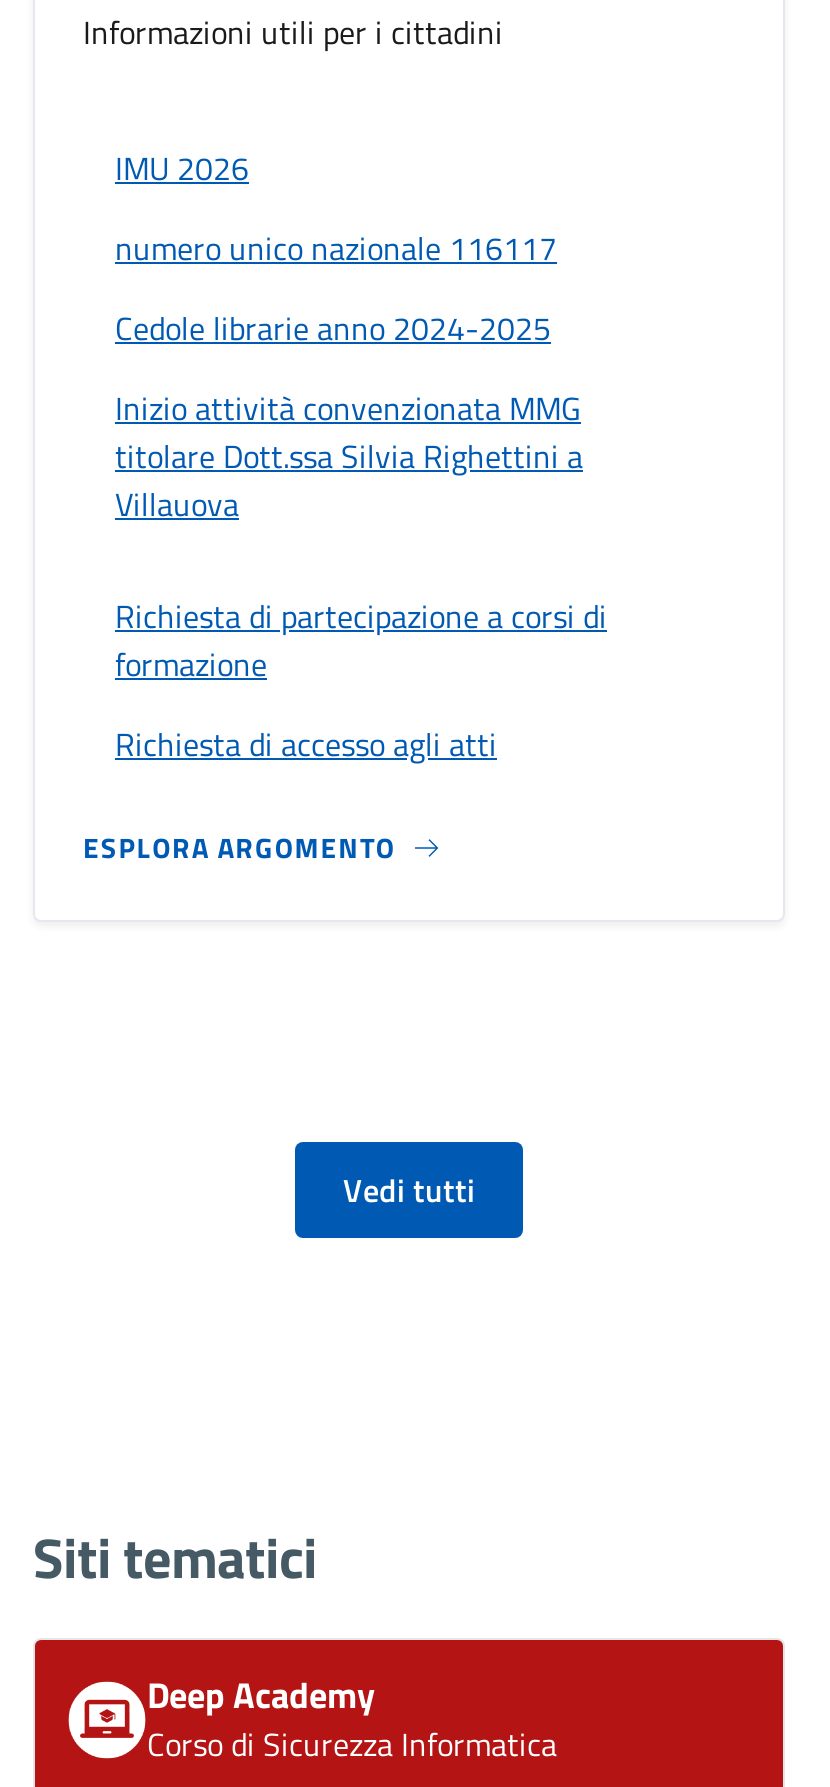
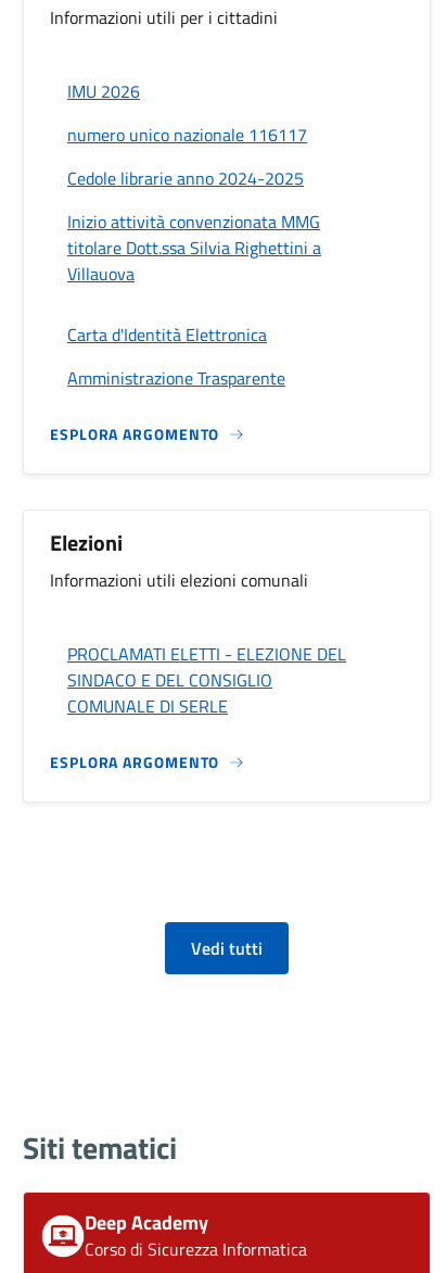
- Richiesta di partecipazione a corsi di
- formazione
- Richiesta di accesso agli atti
+ Carta d'Identità Elettronica
+ Amministrazione Trasparente
+ ESPLORA ARGOMENTO
+ Elezioni
+ Informazioni utili elezioni comunali
+ PROCLAMATI ELETTI - ELEZIONE DEL
+ SINDACO E DEL CONSIGLIO
+ COMUNALE DI SERLE
